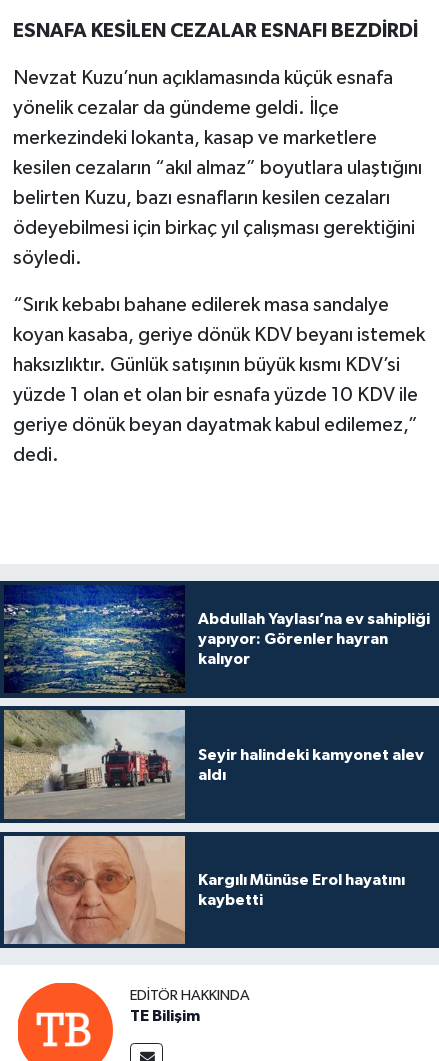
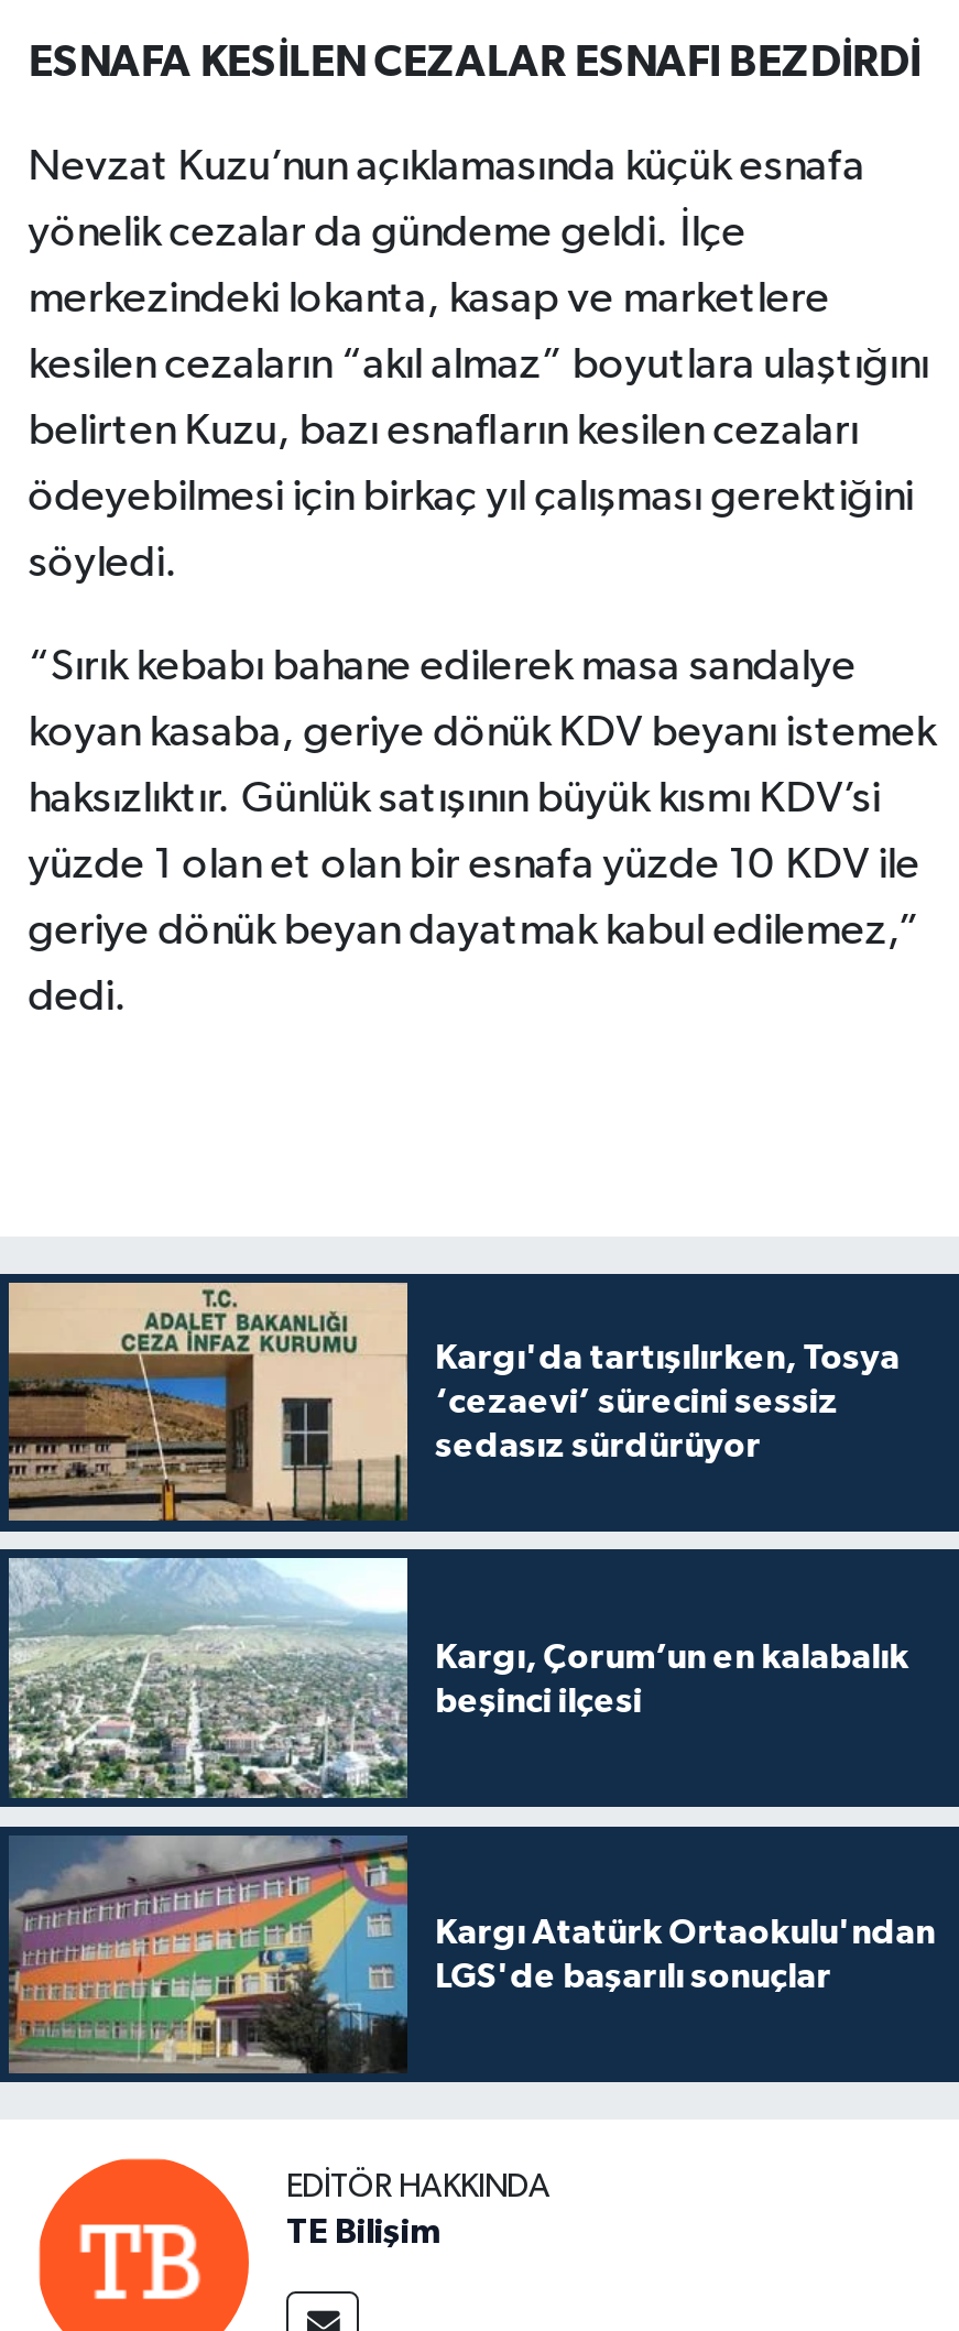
- [image]
- Abdullah Yaylası’na ev sahipliği
- yapıyor: Görenler hayran
- kalıyor
+ [image]
+ Kargı'da tartışılırken, Tosya
+ ‘cezaevi’ sürecini sessiz
+ sedasız sürdürüyor

- [image]
- Seyir halindeki kamyonet alev
- aldı
+ [image]
+ Kargı, Çorum’un en kalabalık
+ beşinci ilçesi

- [image]
- Kargılı Münüse Erol hayatını
- kaybetti
+ [image]
+ Kargı Atatürk Ortaokulu'ndan
+ LGS'de başarılı sonuçlar
